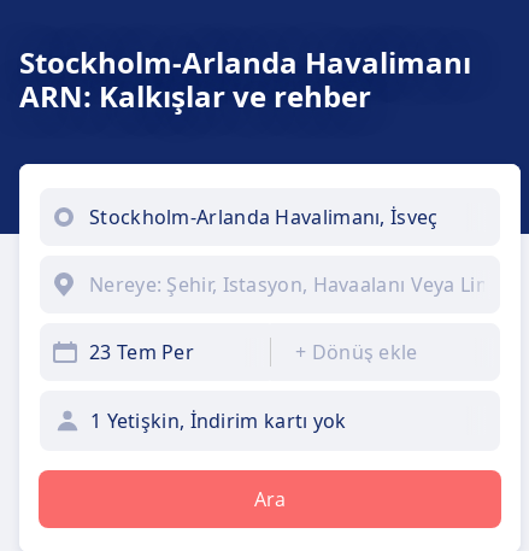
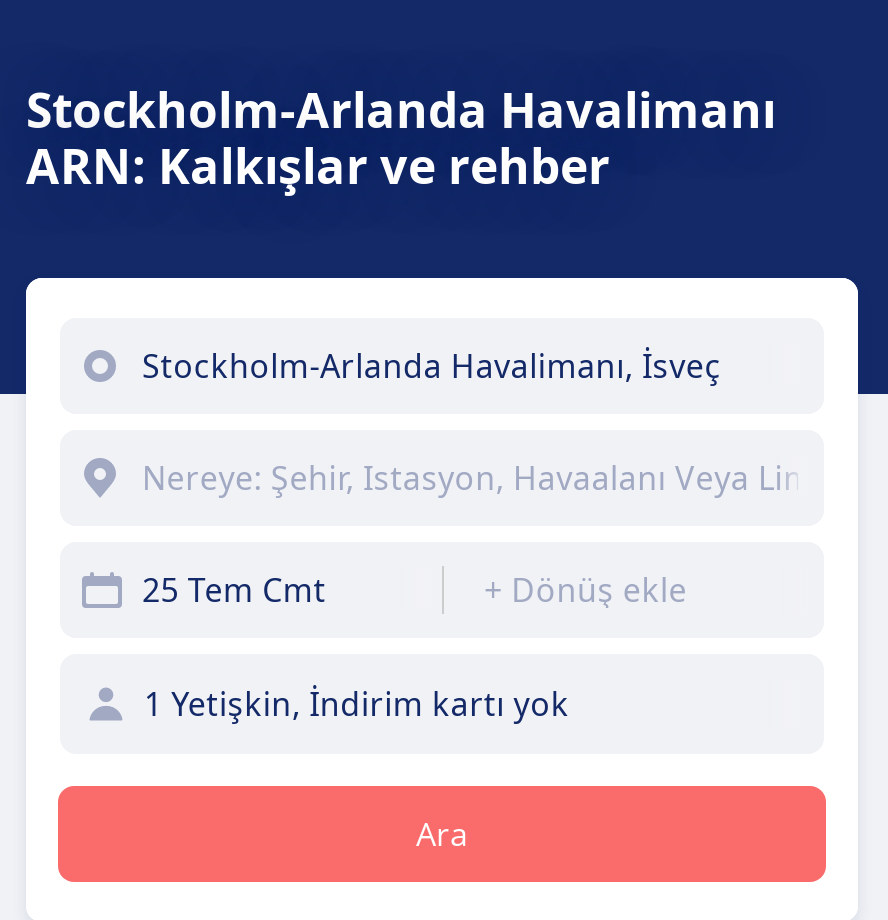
- 23 Tem Per
+ 25 Tem Cmt
